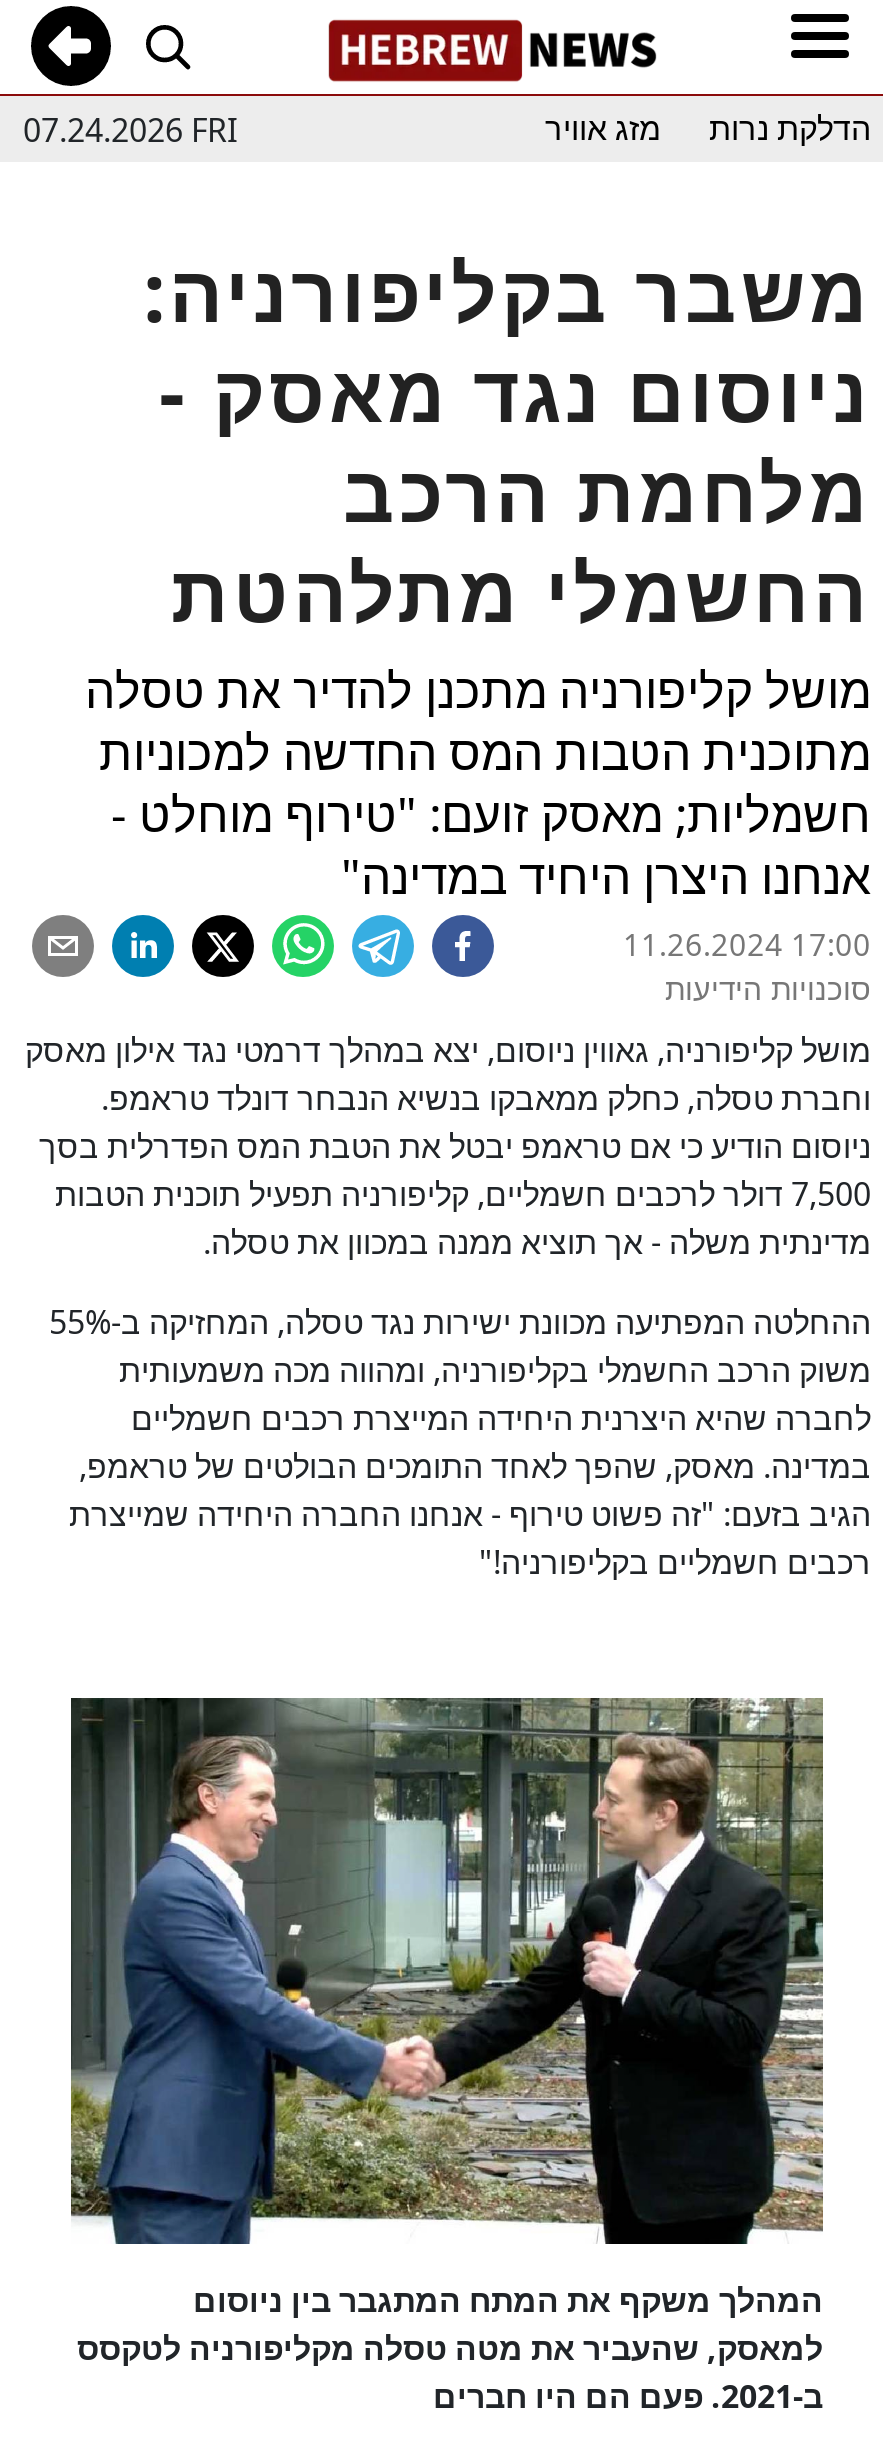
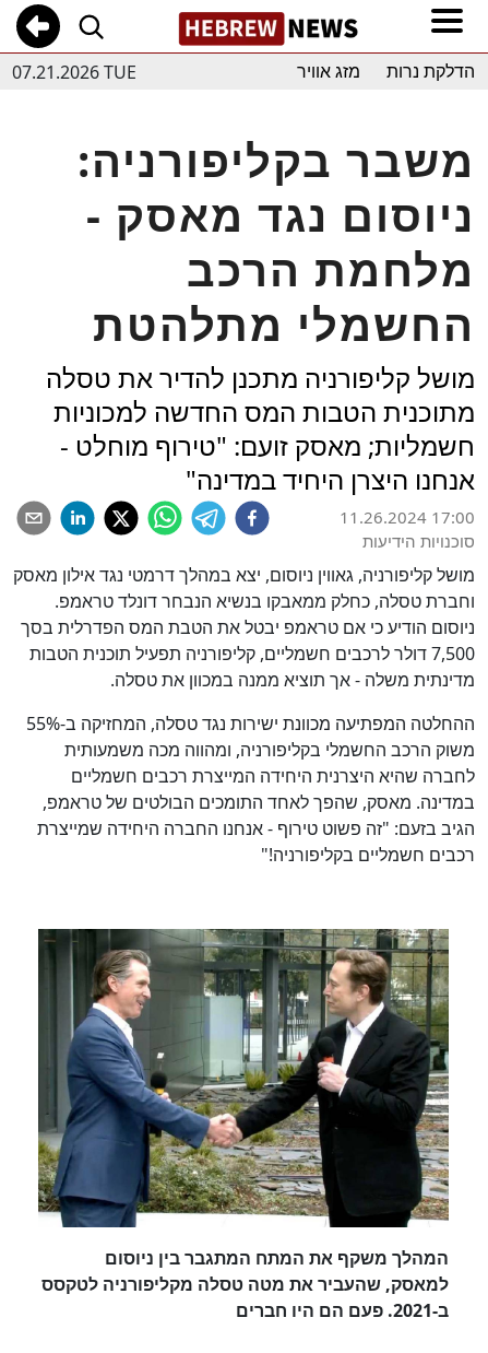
- 07.24.2026 FRI
+ 07.21.2026 TUE
